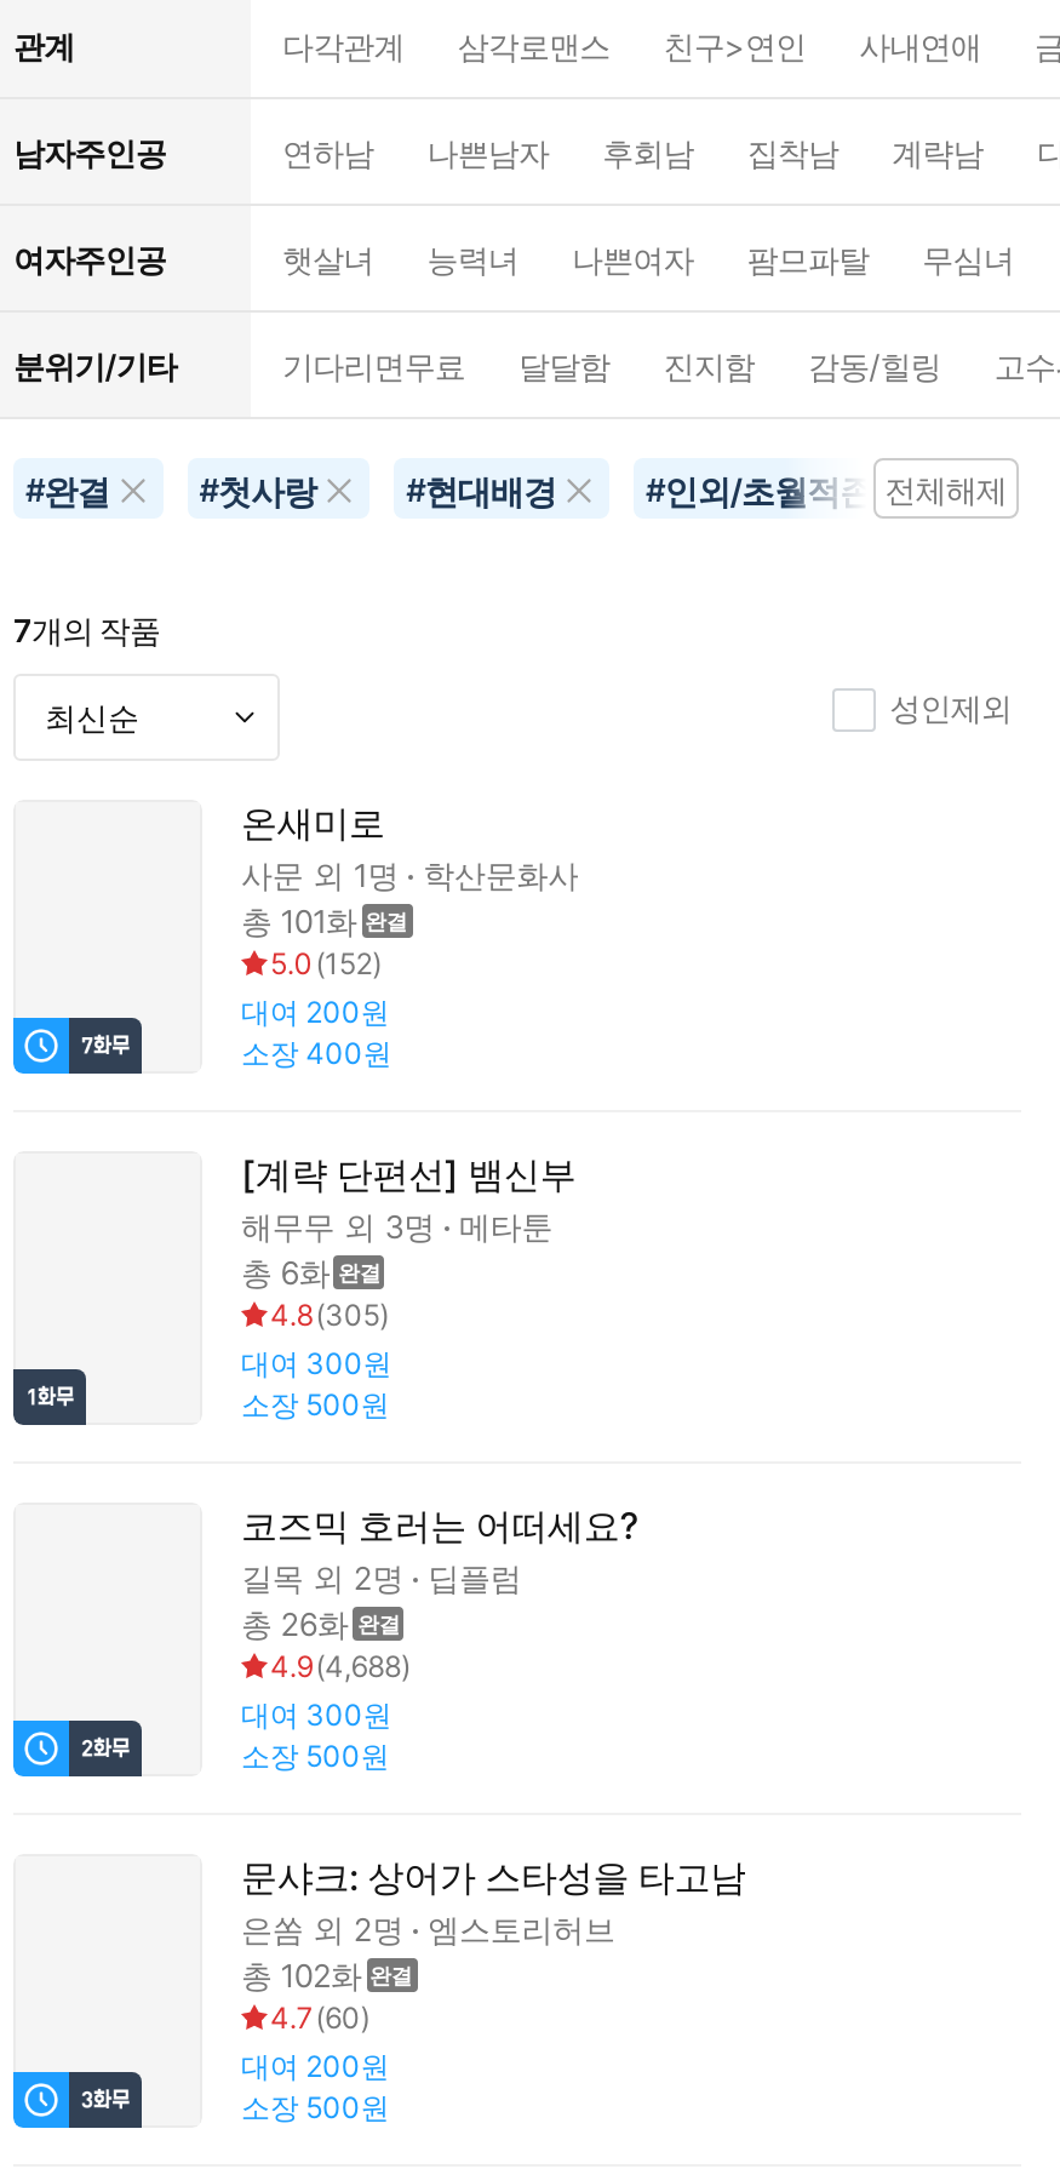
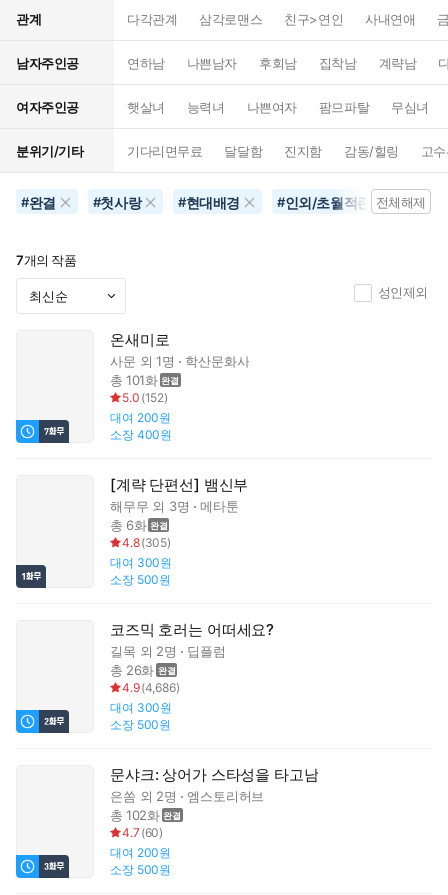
- 4.9(4,688)
+ 4.9(4,686)
